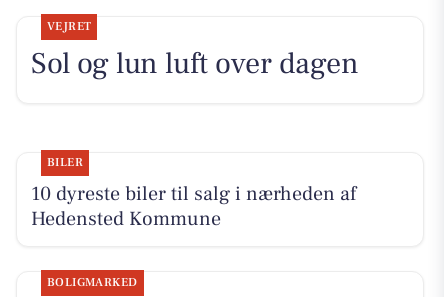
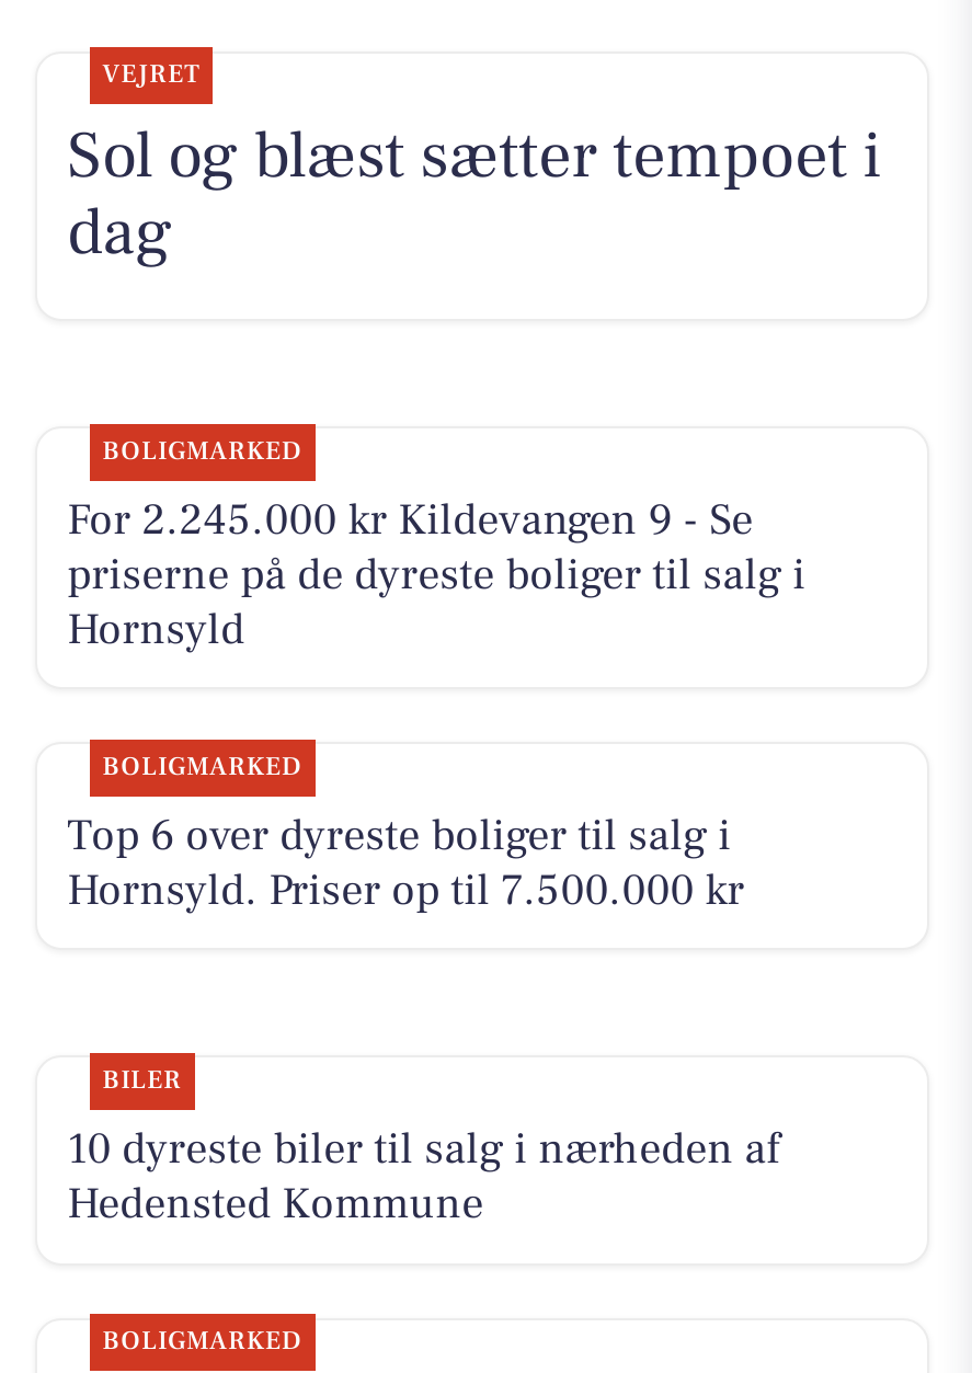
- Sol og lun luft over dagen
+ Sol og blæst sætter tempoet i
+ dag
+ BOLIGMARKED
+ For 2.245.000 kr Kildevangen 9 - Se
+ priserne på de dyreste boliger til salg i
+ Hornsyld
+ BOLIGMARKED
+ Top 6 over dyreste boliger til salg i
+ Hornsyld. Priser op til 7.500.000 kr
